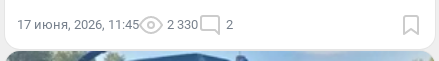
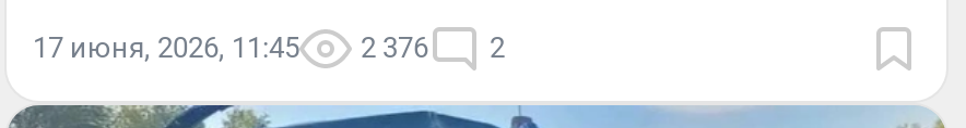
- 17 июня, 2026, 11:45 2 330 2
+ 17 июня, 2026, 11:45 2 376 2
